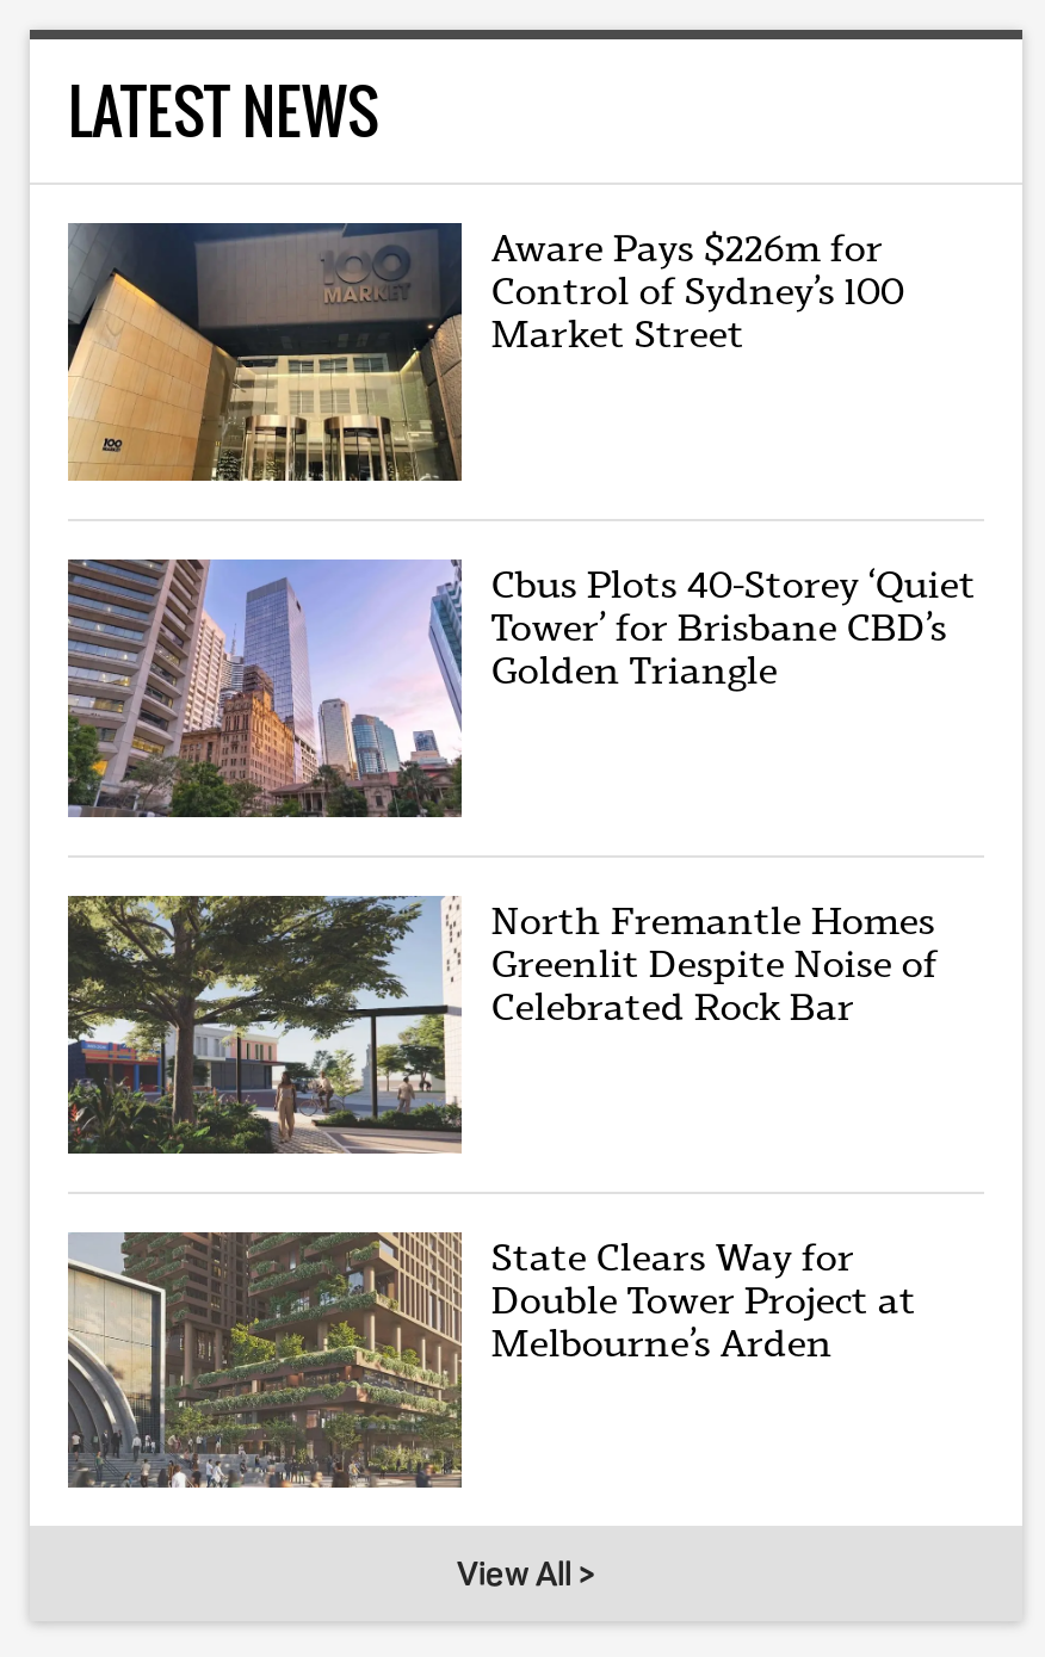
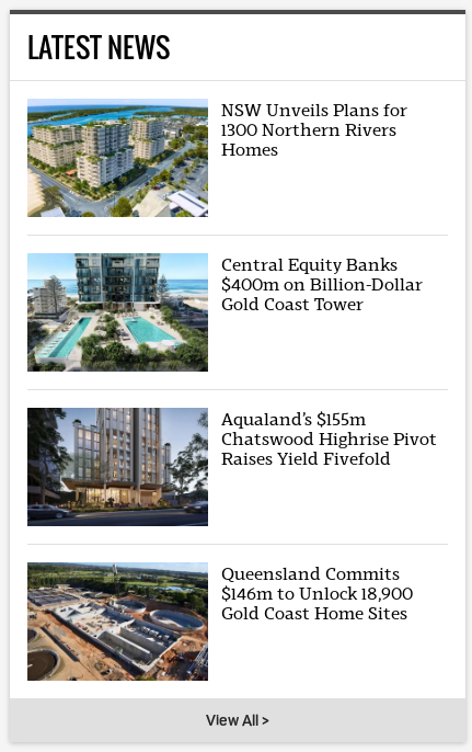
- [image]
- Aware Pays $226m for
- Control of Sydney’s 100
- Market Street
+ [image]
+ NSW Unveils Plans for
+ 1300 Northern Rivers
+ Homes

- [image]
- Cbus Plots 40-Storey ‘Quiet
- Tower’ for Brisbane CBD’s
- Golden Triangle
+ [image]
+ Central Equity Banks
+ $400m on Billion-Dollar
+ Gold Coast Tower

- [image]
- North Fremantle Homes
- Greenlit Despite Noise of
- Celebrated Rock Bar
+ [image]
+ Aqualand’s $155m
+ Chatswood Highrise Pivot
+ Raises Yield Fivefold

- [image]
- State Clears Way for
- Double Tower Project at
- Melbourne’s Arden
+ [image]
+ Queensland Commits
+ $146m to Unlock 18,900
+ Gold Coast Home Sites
